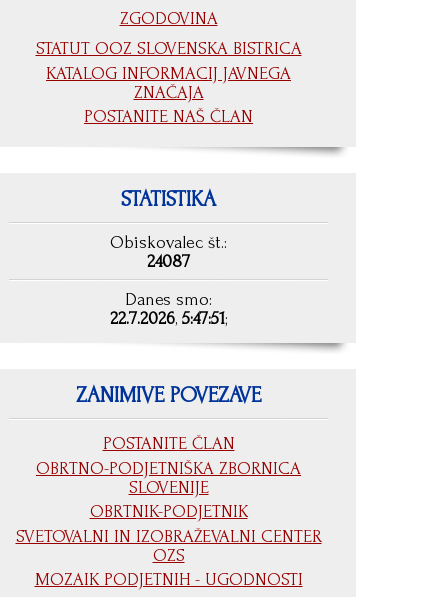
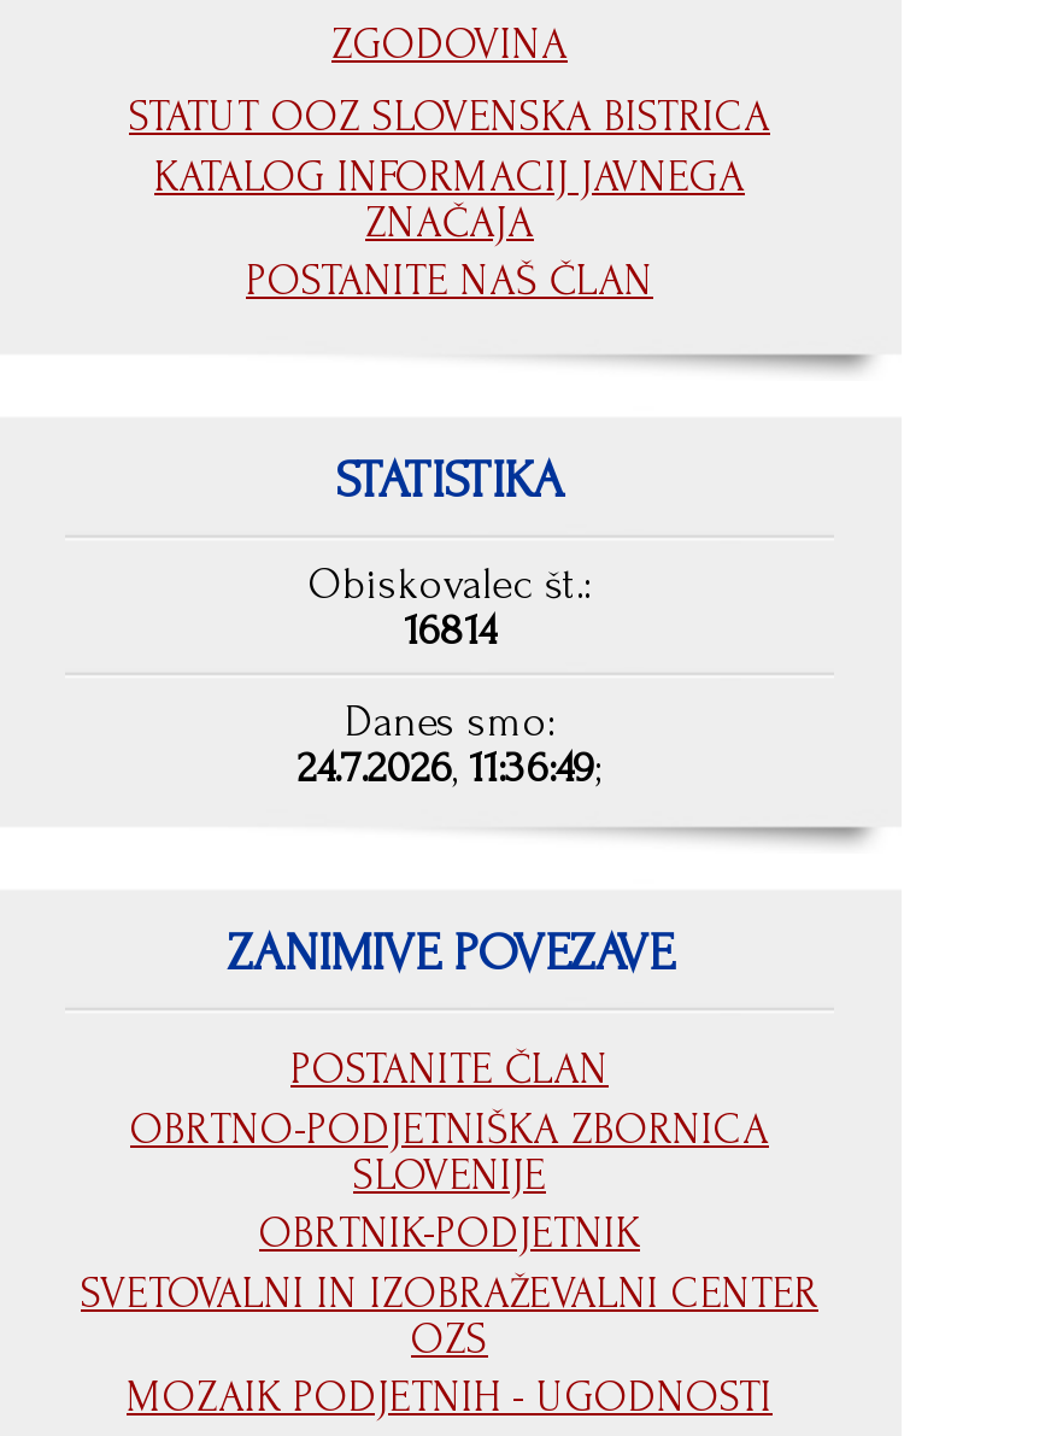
- 24087
+ 16814

- 22.7.2026, 5:47:51;
+ 24.7.2026, 11:36:49;
